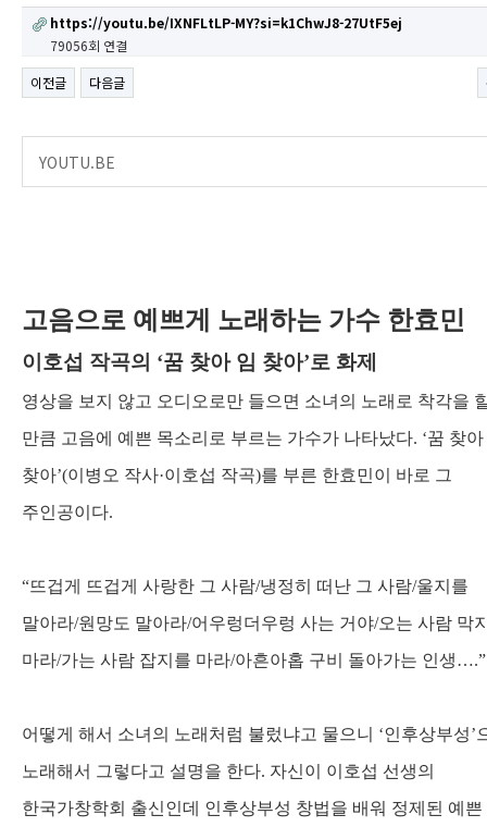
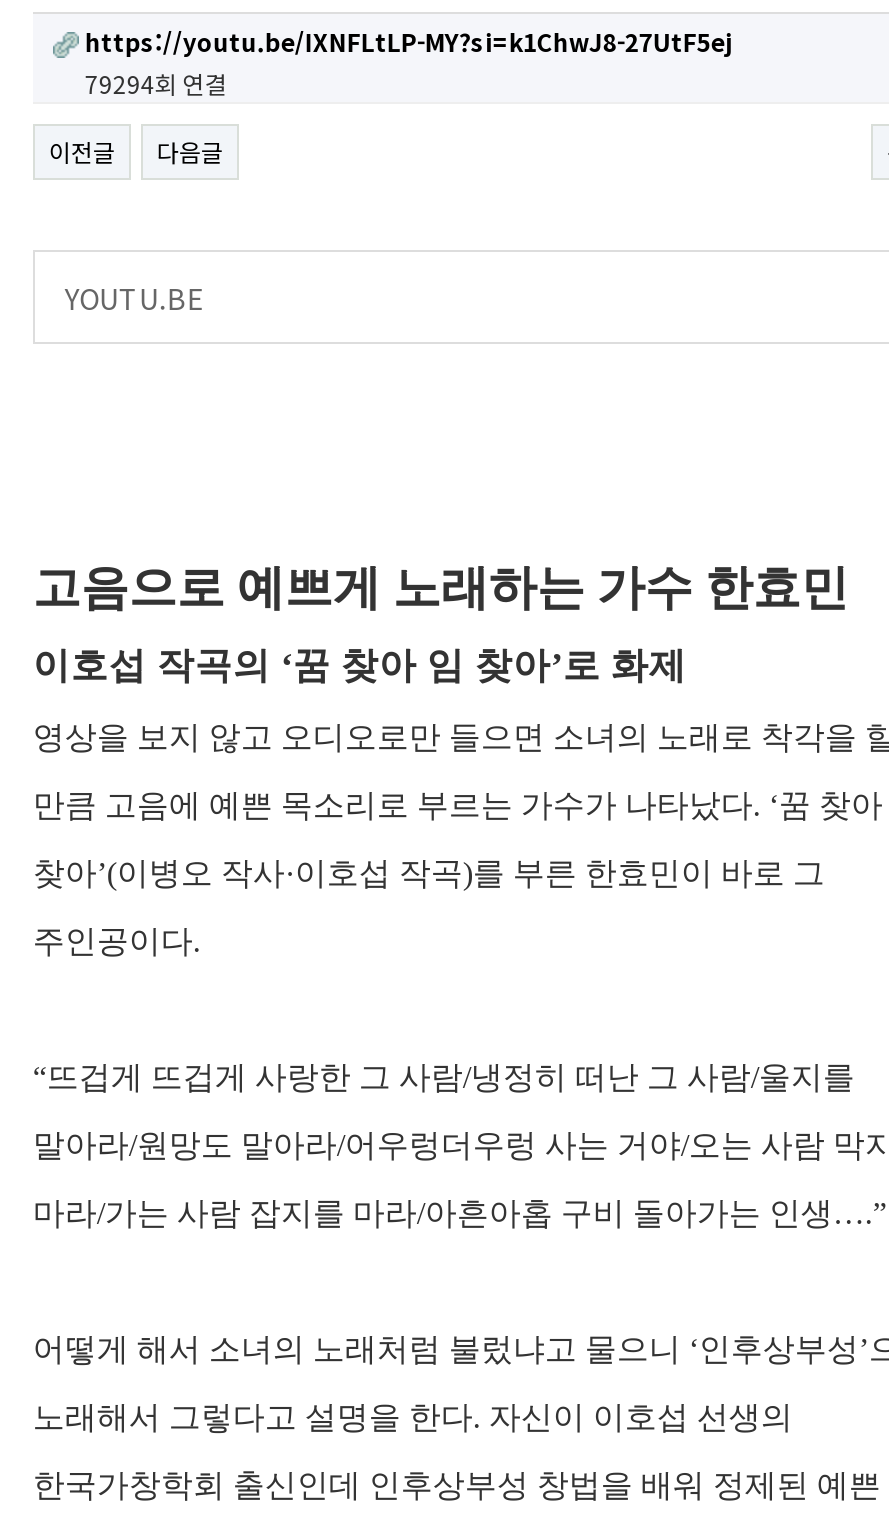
- 79056회 연결
+ 79294회 연결
